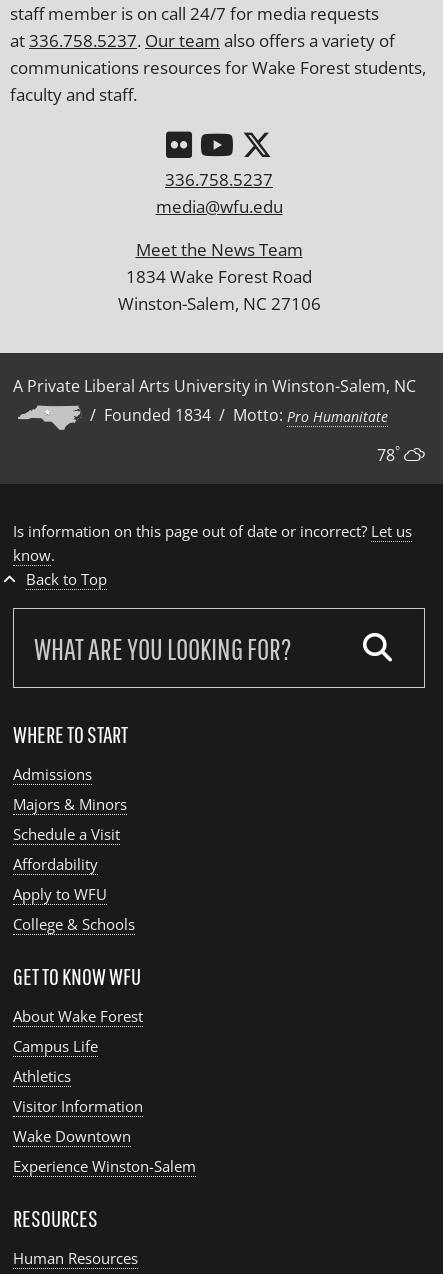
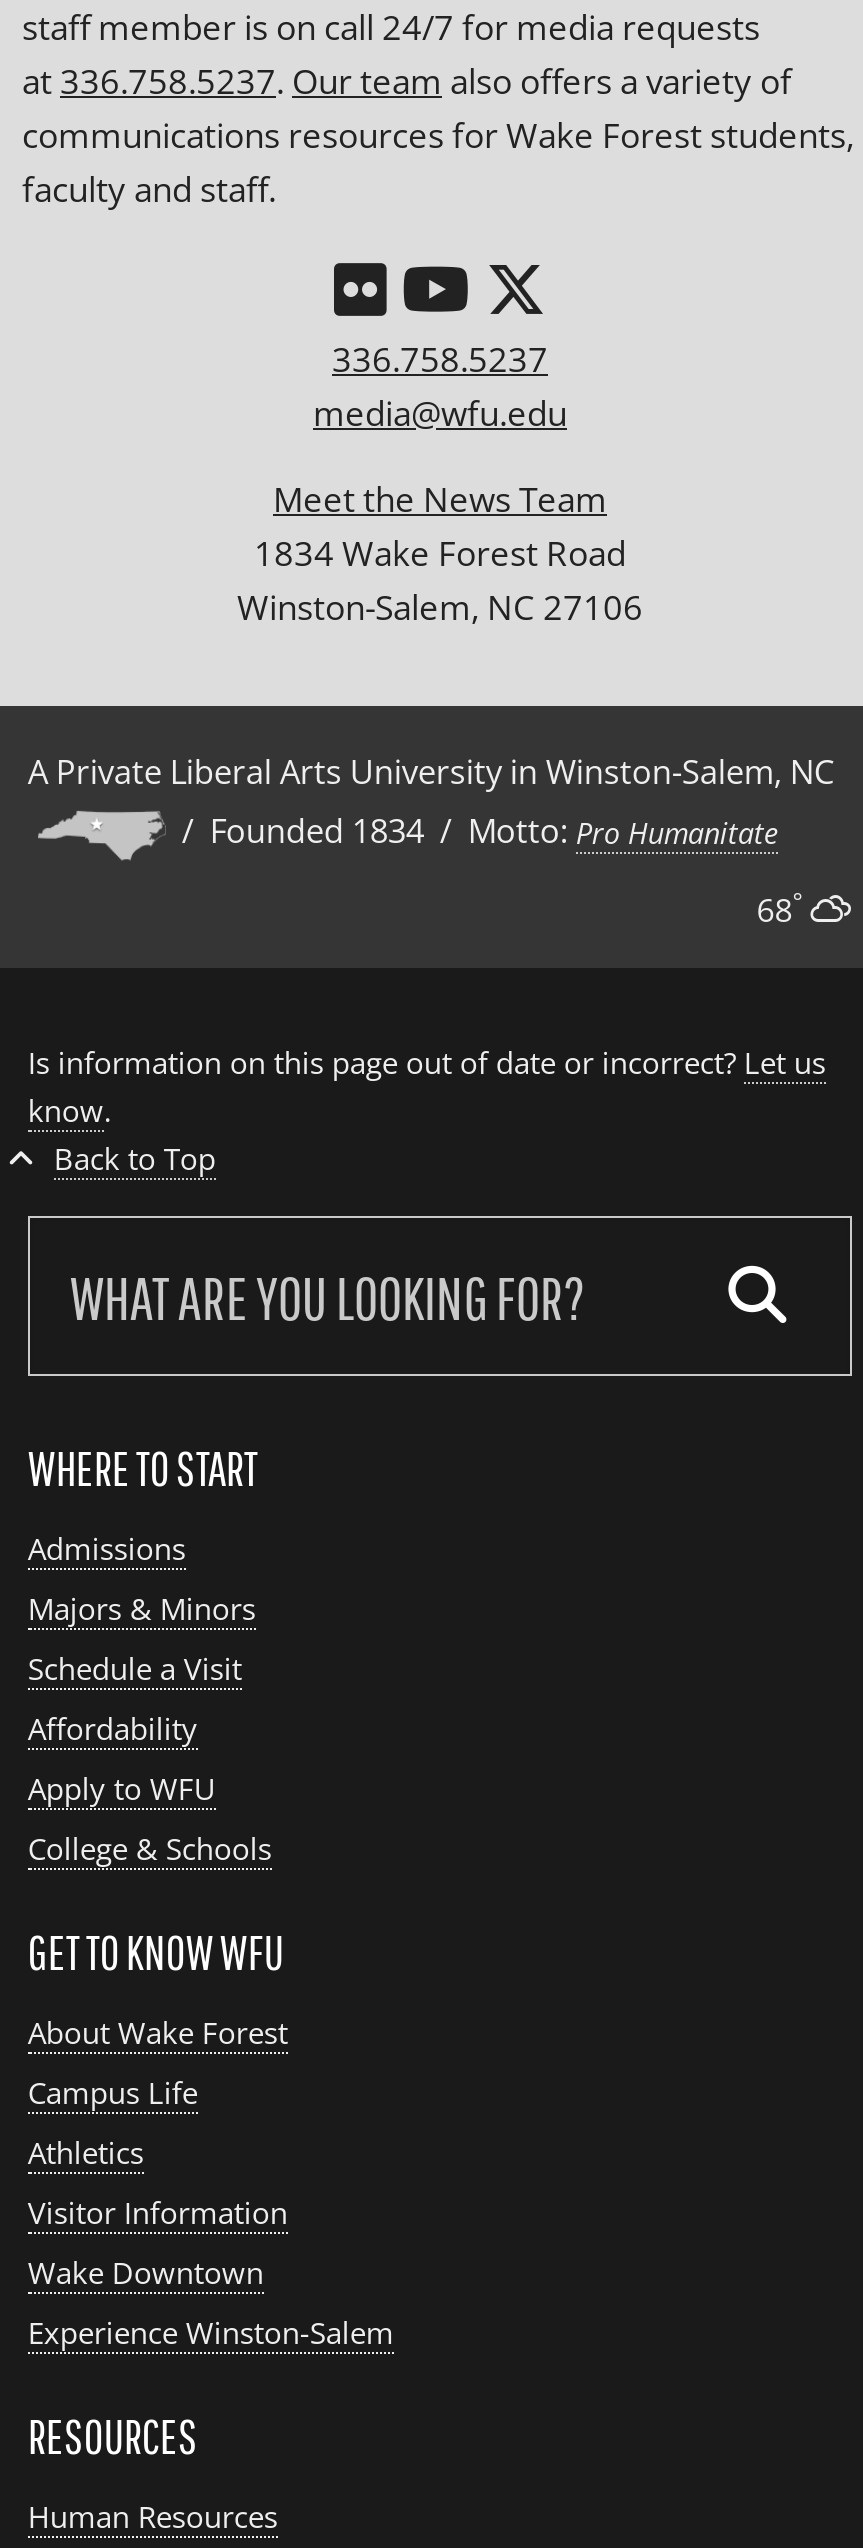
- 78°
+ 68°
